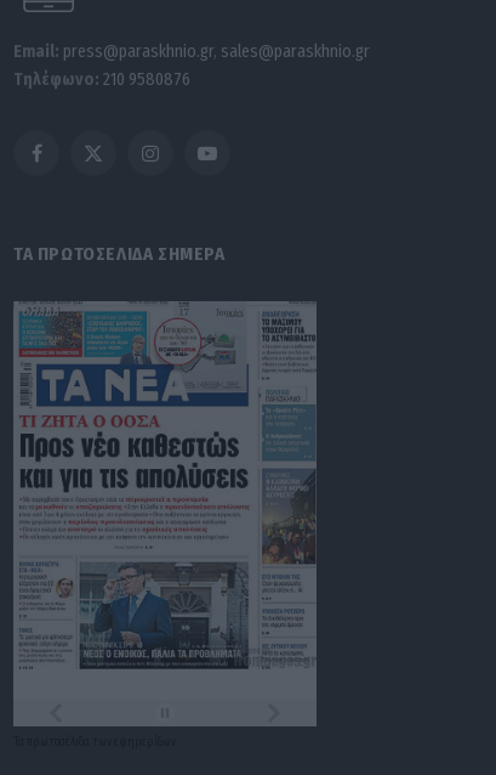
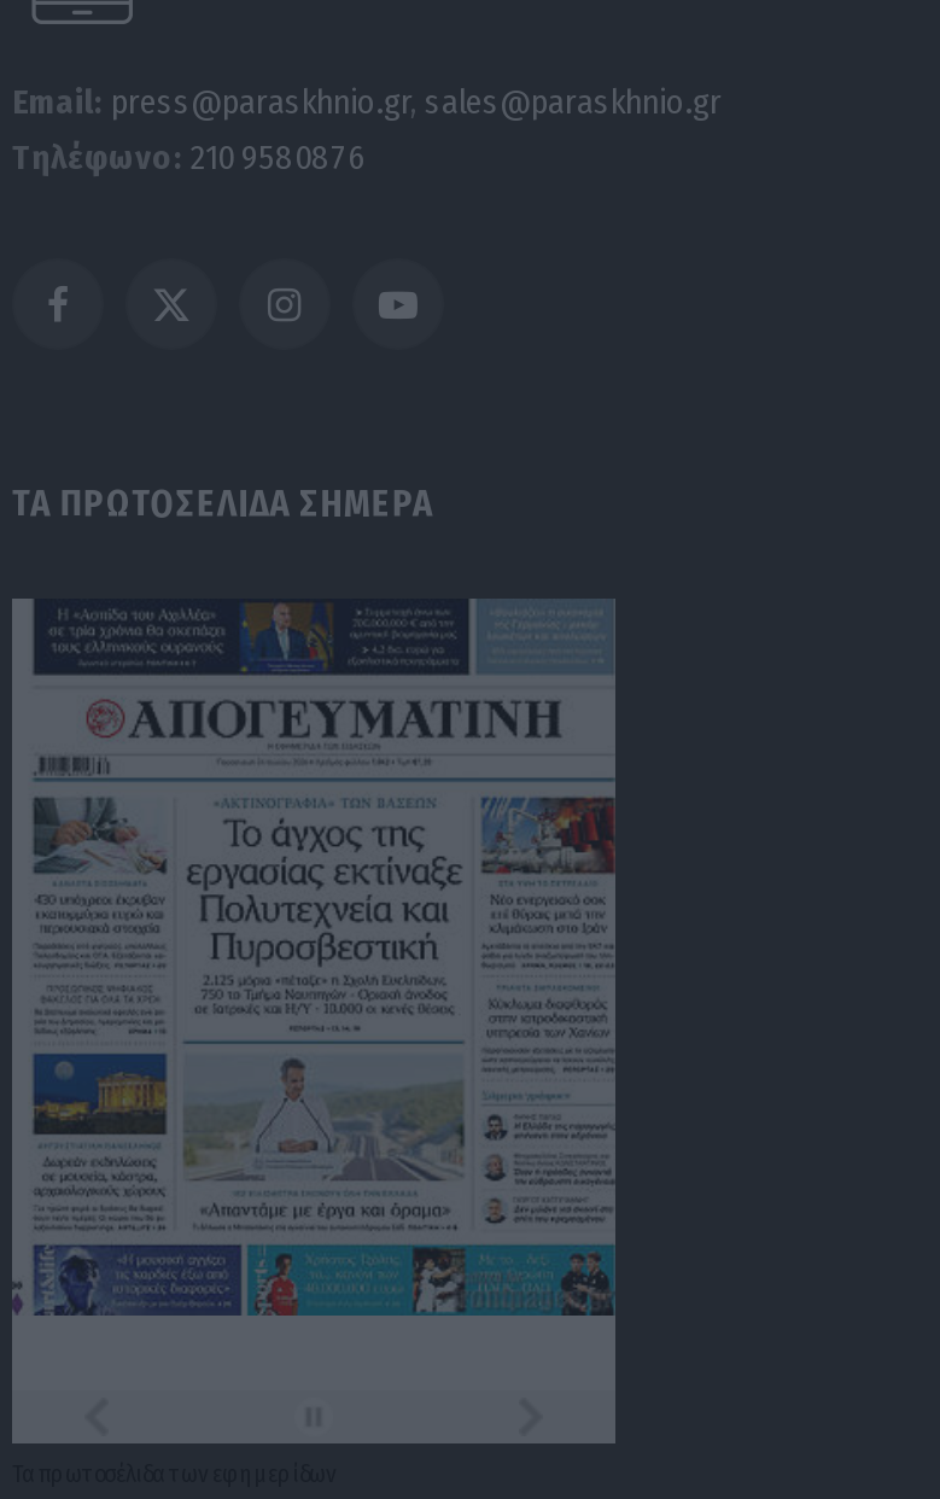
- [image]
+ [image]
